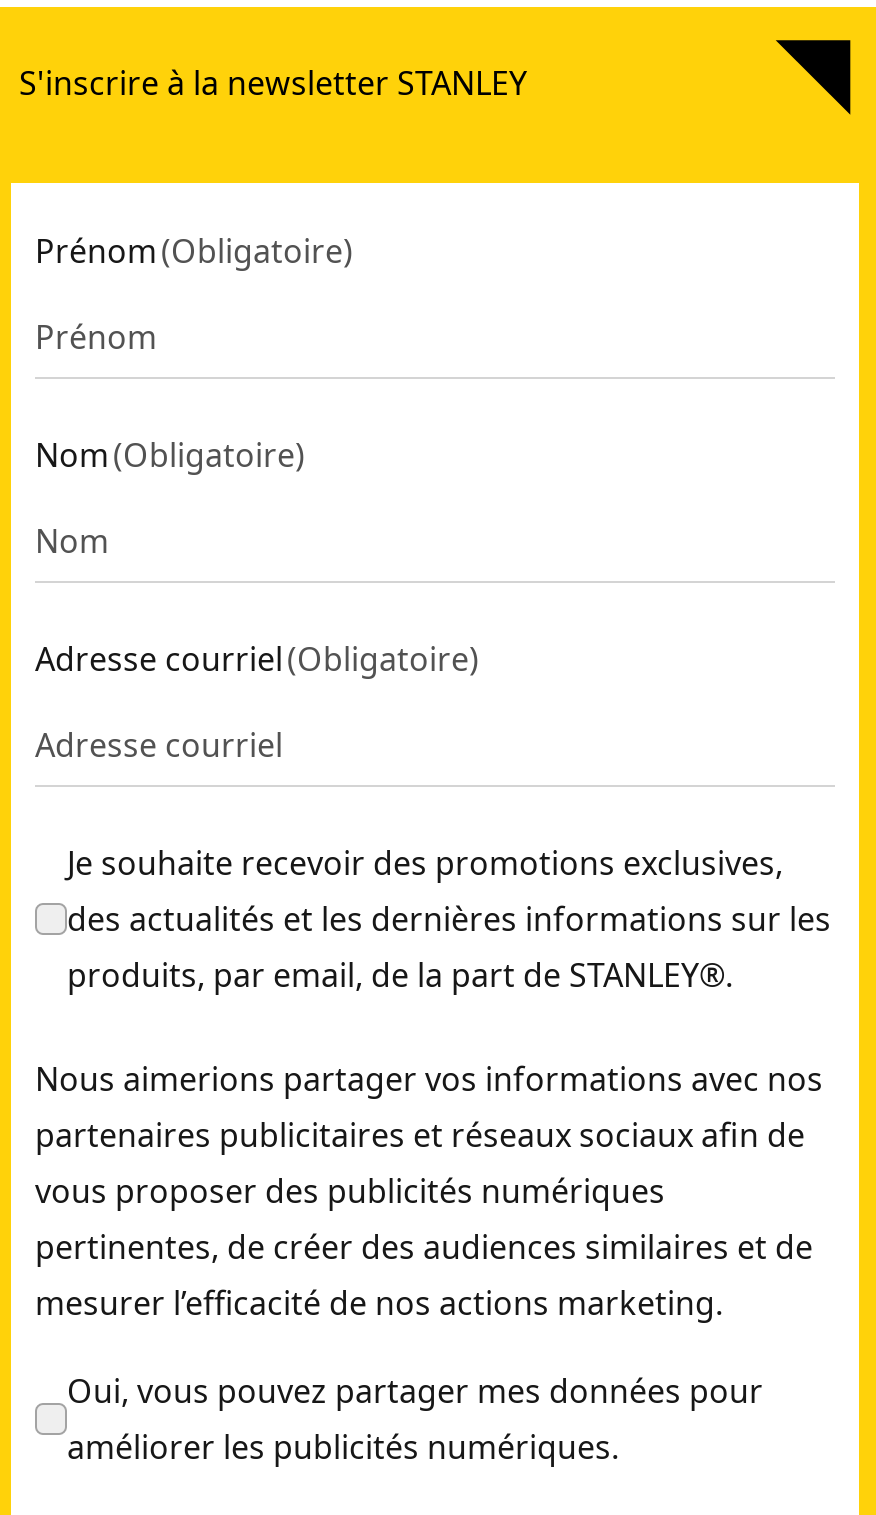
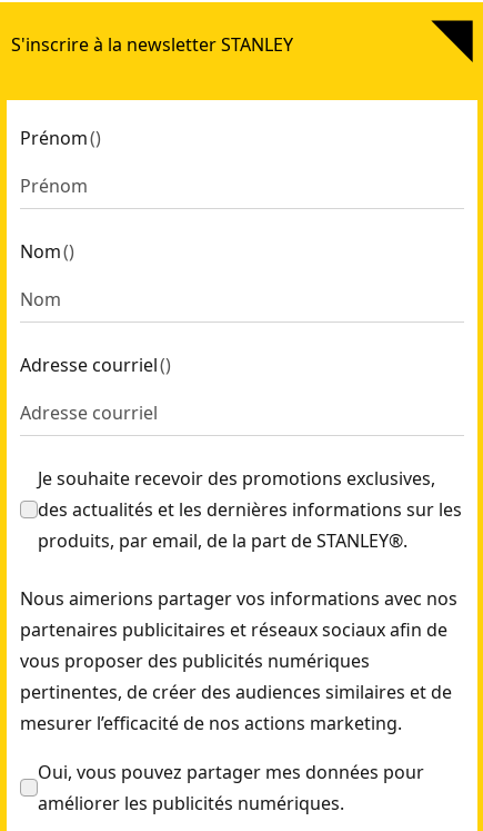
- Prénom (Obligatoire)
+ Prénom ()

- Nom (Obligatoire)
+ Nom ()

- Adresse courriel (Obligatoire)
+ Adresse courriel ()
